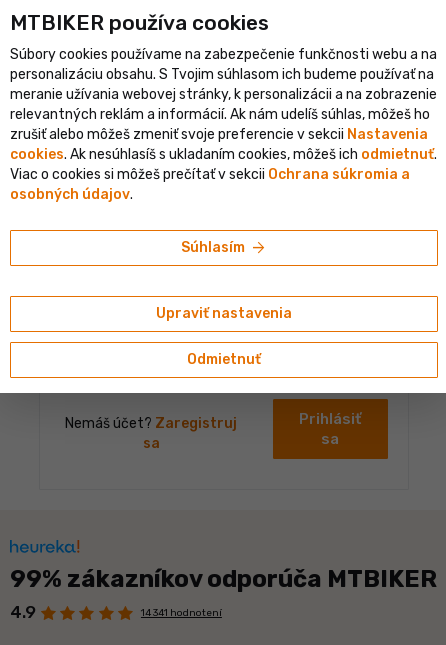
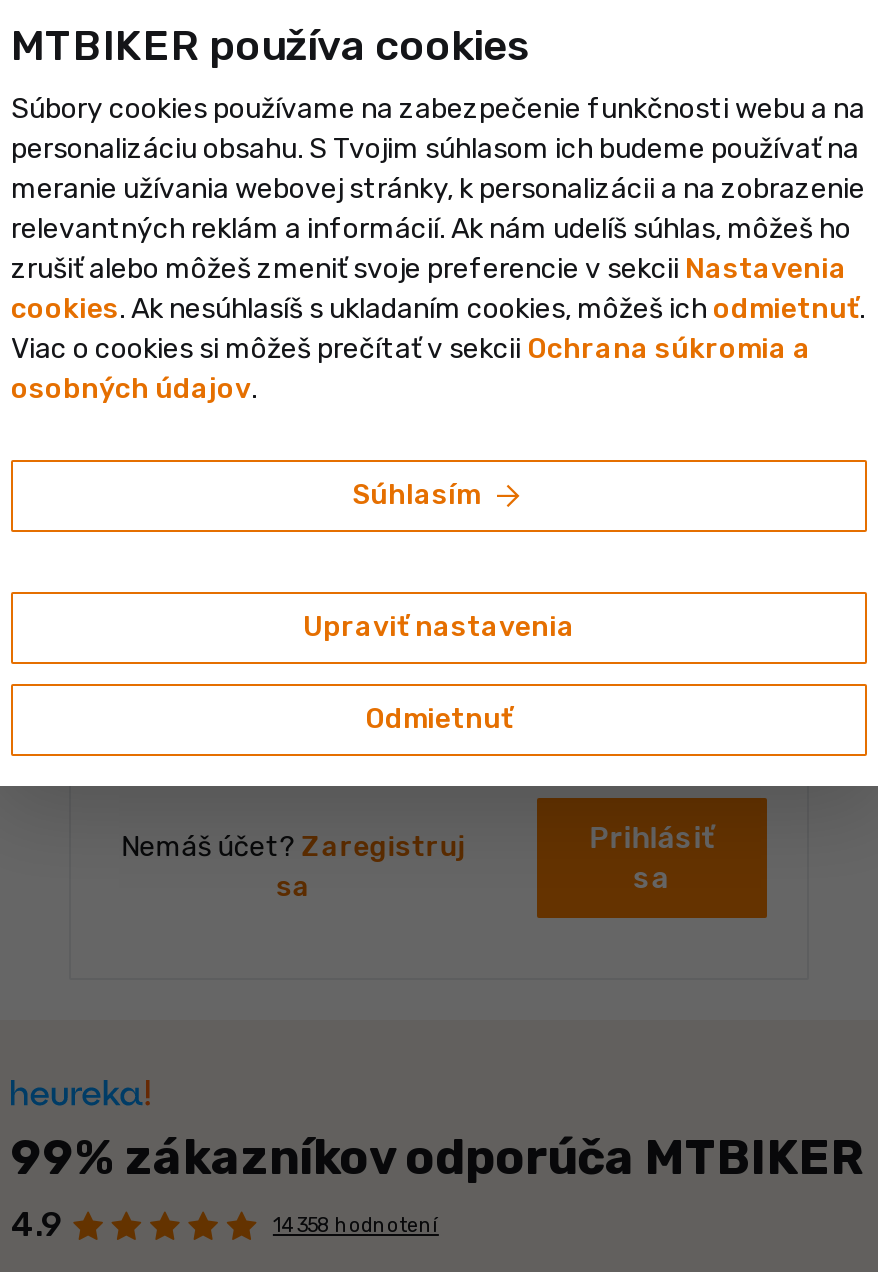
- 14 341 hodnotení
+ 14 358 hodnotení
